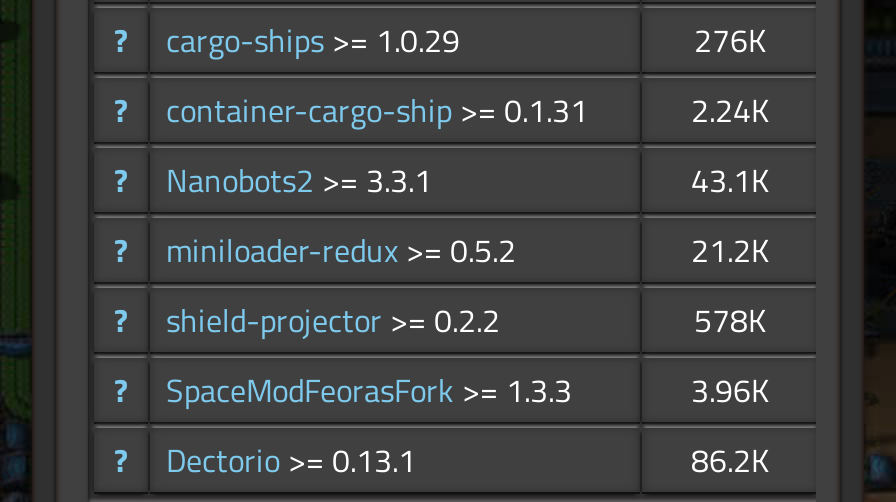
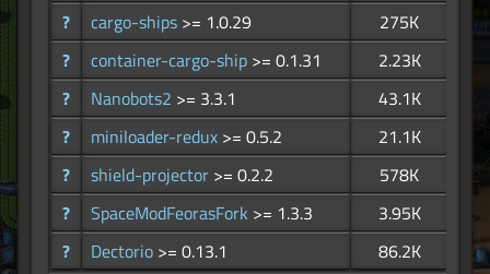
- 276K
+ 275K

- 2.24K
+ 2.23K

- 21.2K
+ 21.1K

- 3.96K
+ 3.95K
